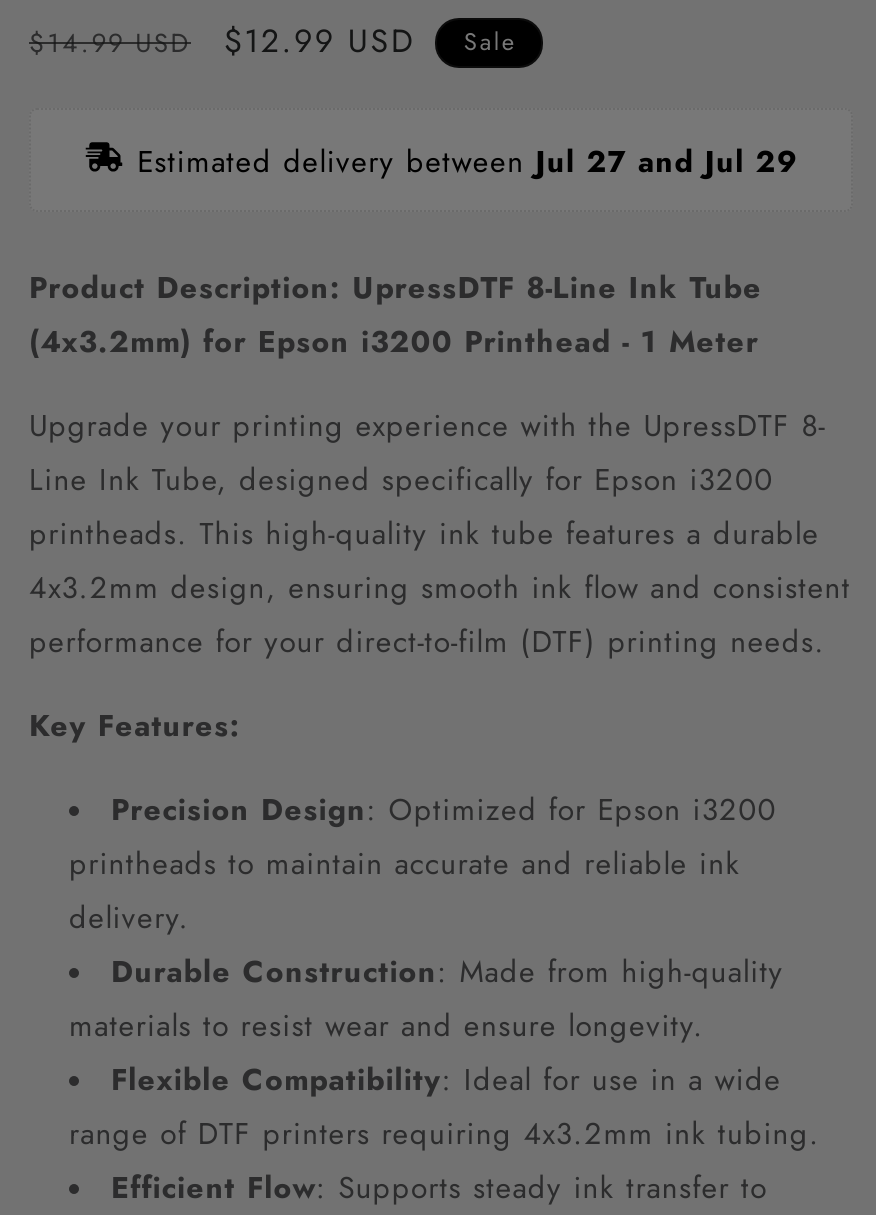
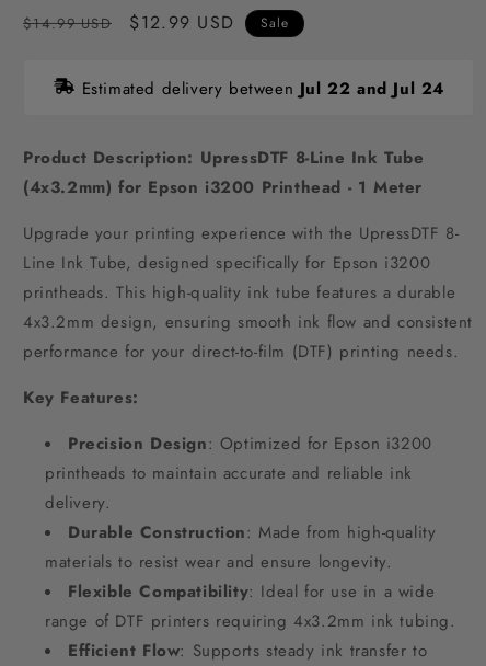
- Estimated delivery between Jul 27 and Jul 29
+ Estimated delivery between Jul 22 and Jul 24
